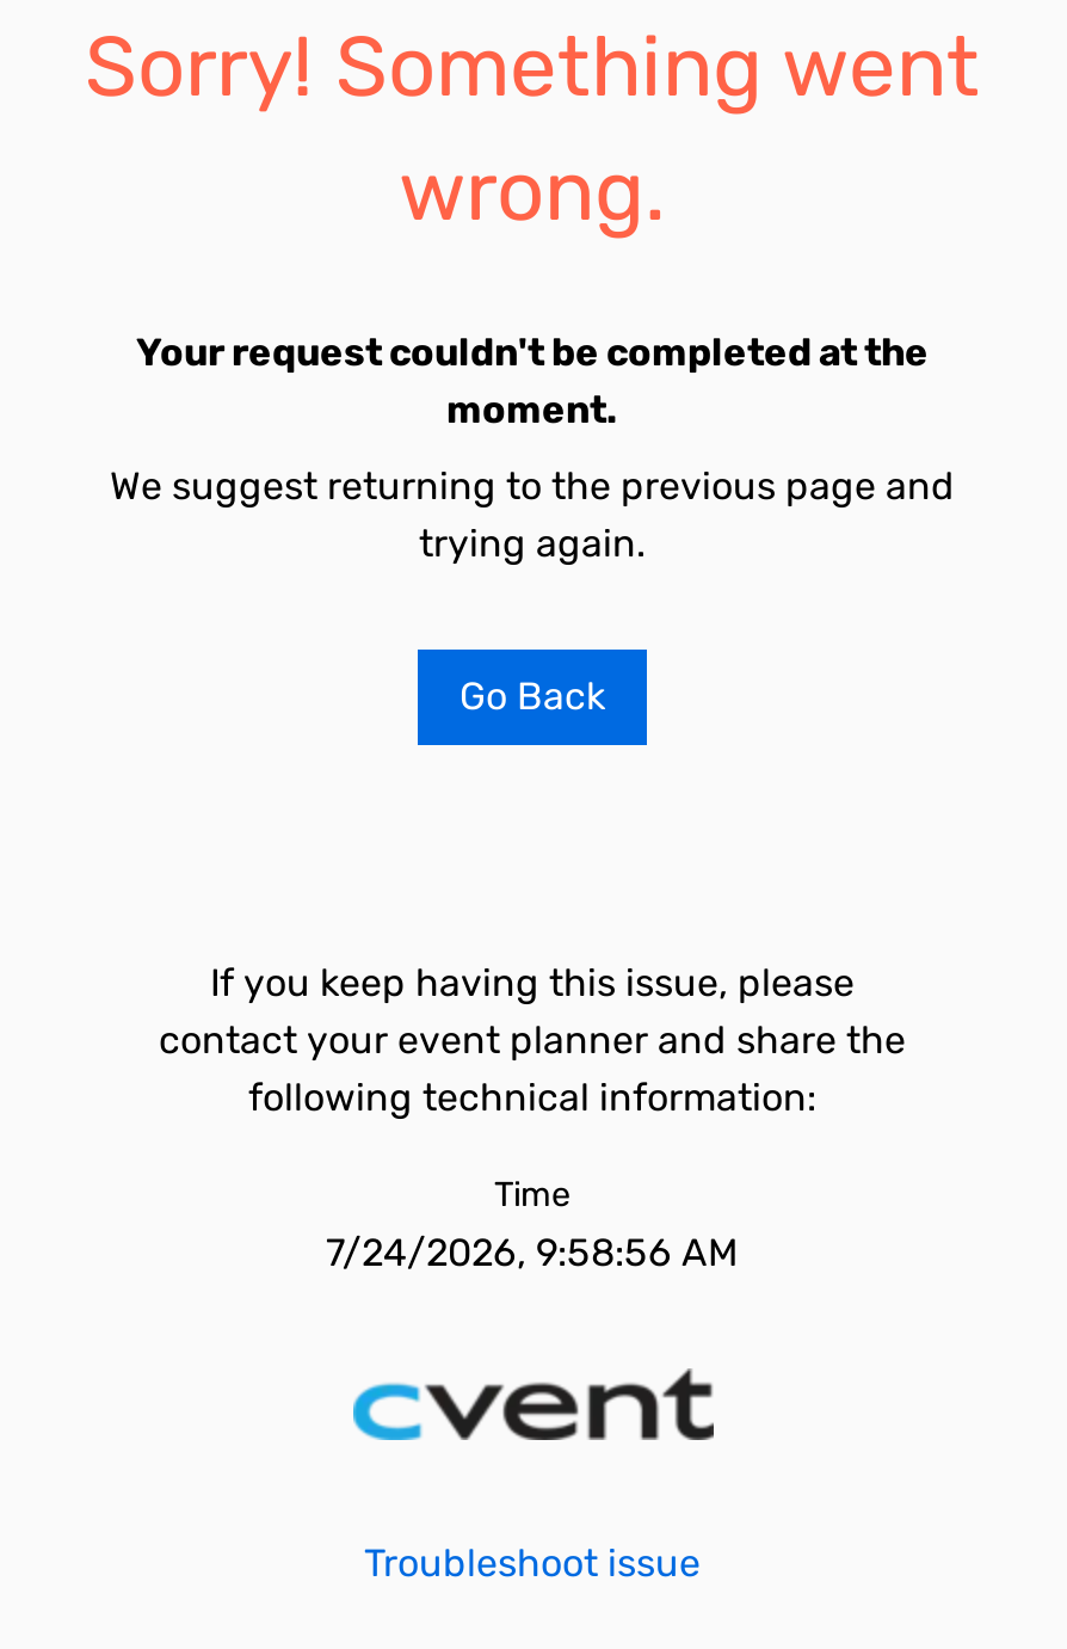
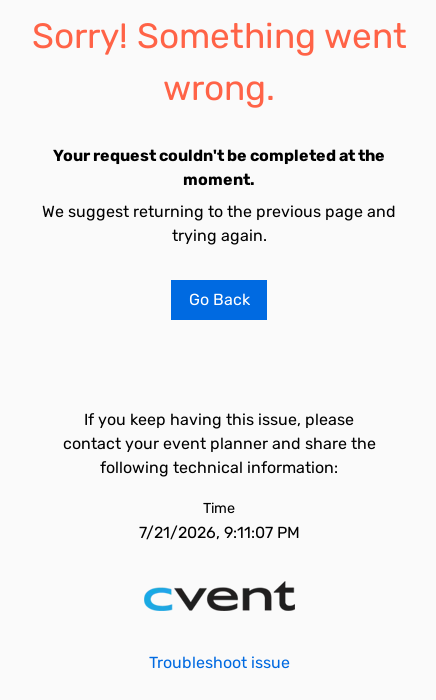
- 7/24/2026, 9:58:56 AM
+ 7/21/2026, 9:11:07 PM
